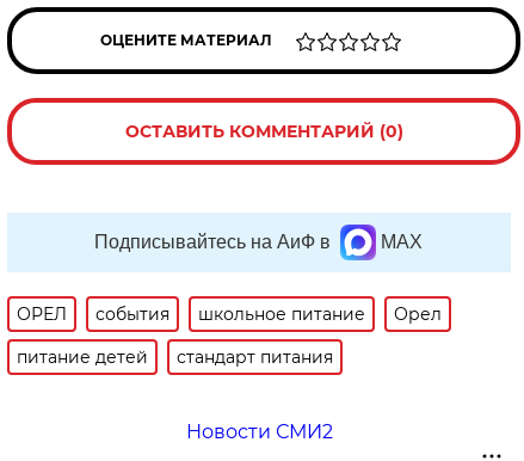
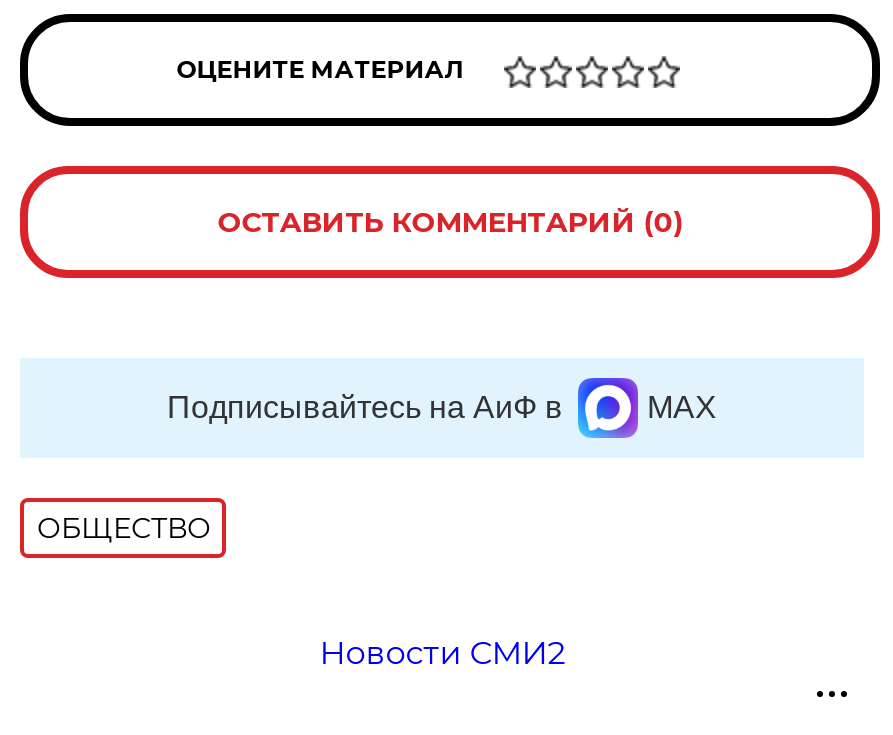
- ОРЕЛ
- события
- школьное питание
- Орел
- питание детей
- стандарт питания
+ ОБЩЕСТВО
